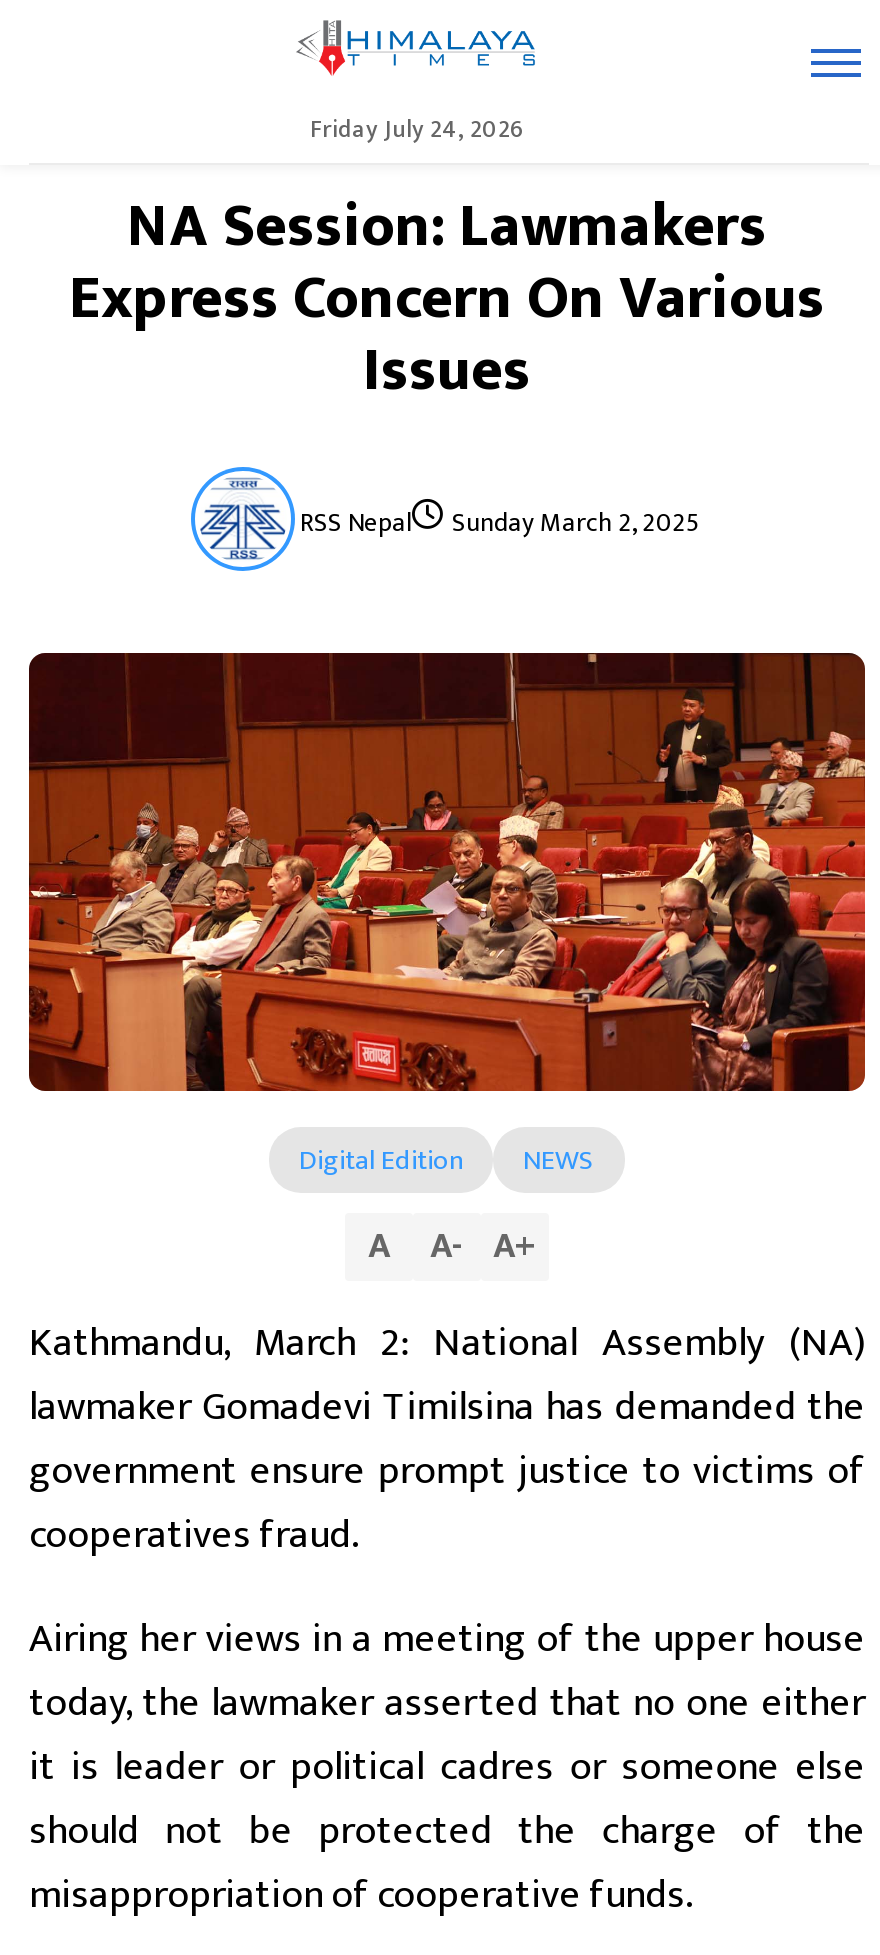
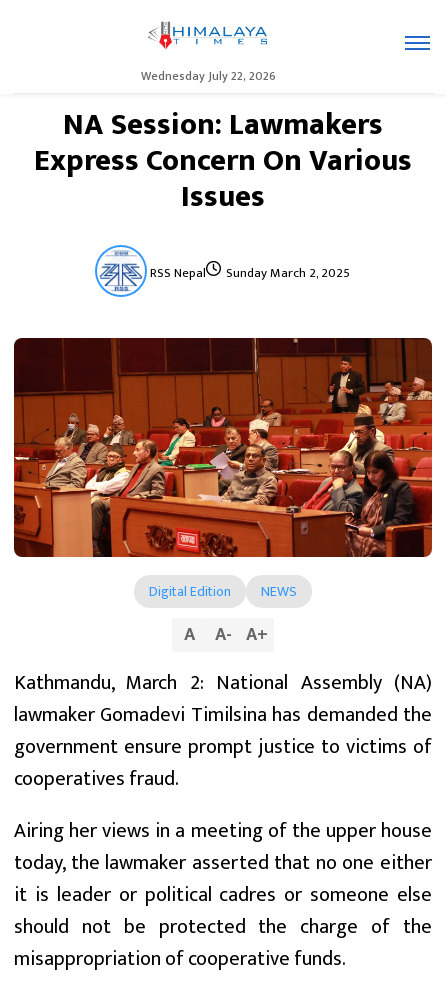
- Friday July 24, 2026
+ Wednesday July 22, 2026
